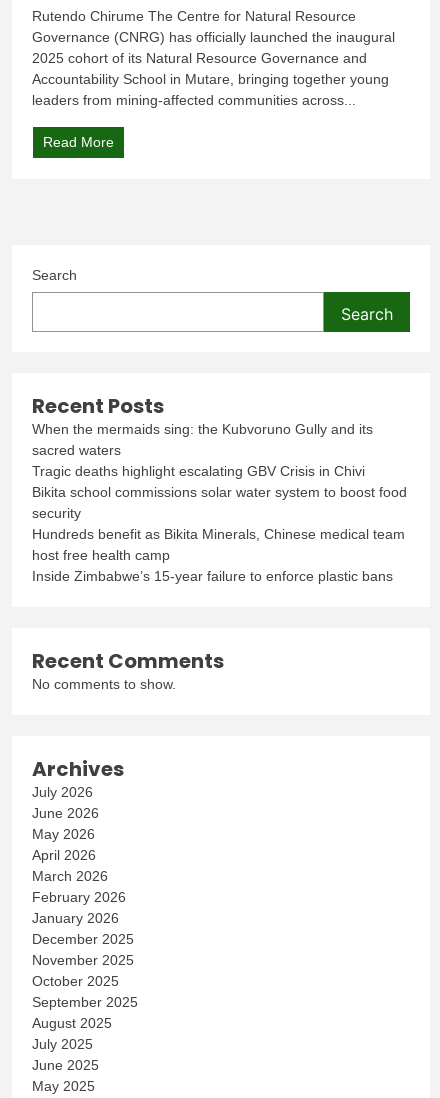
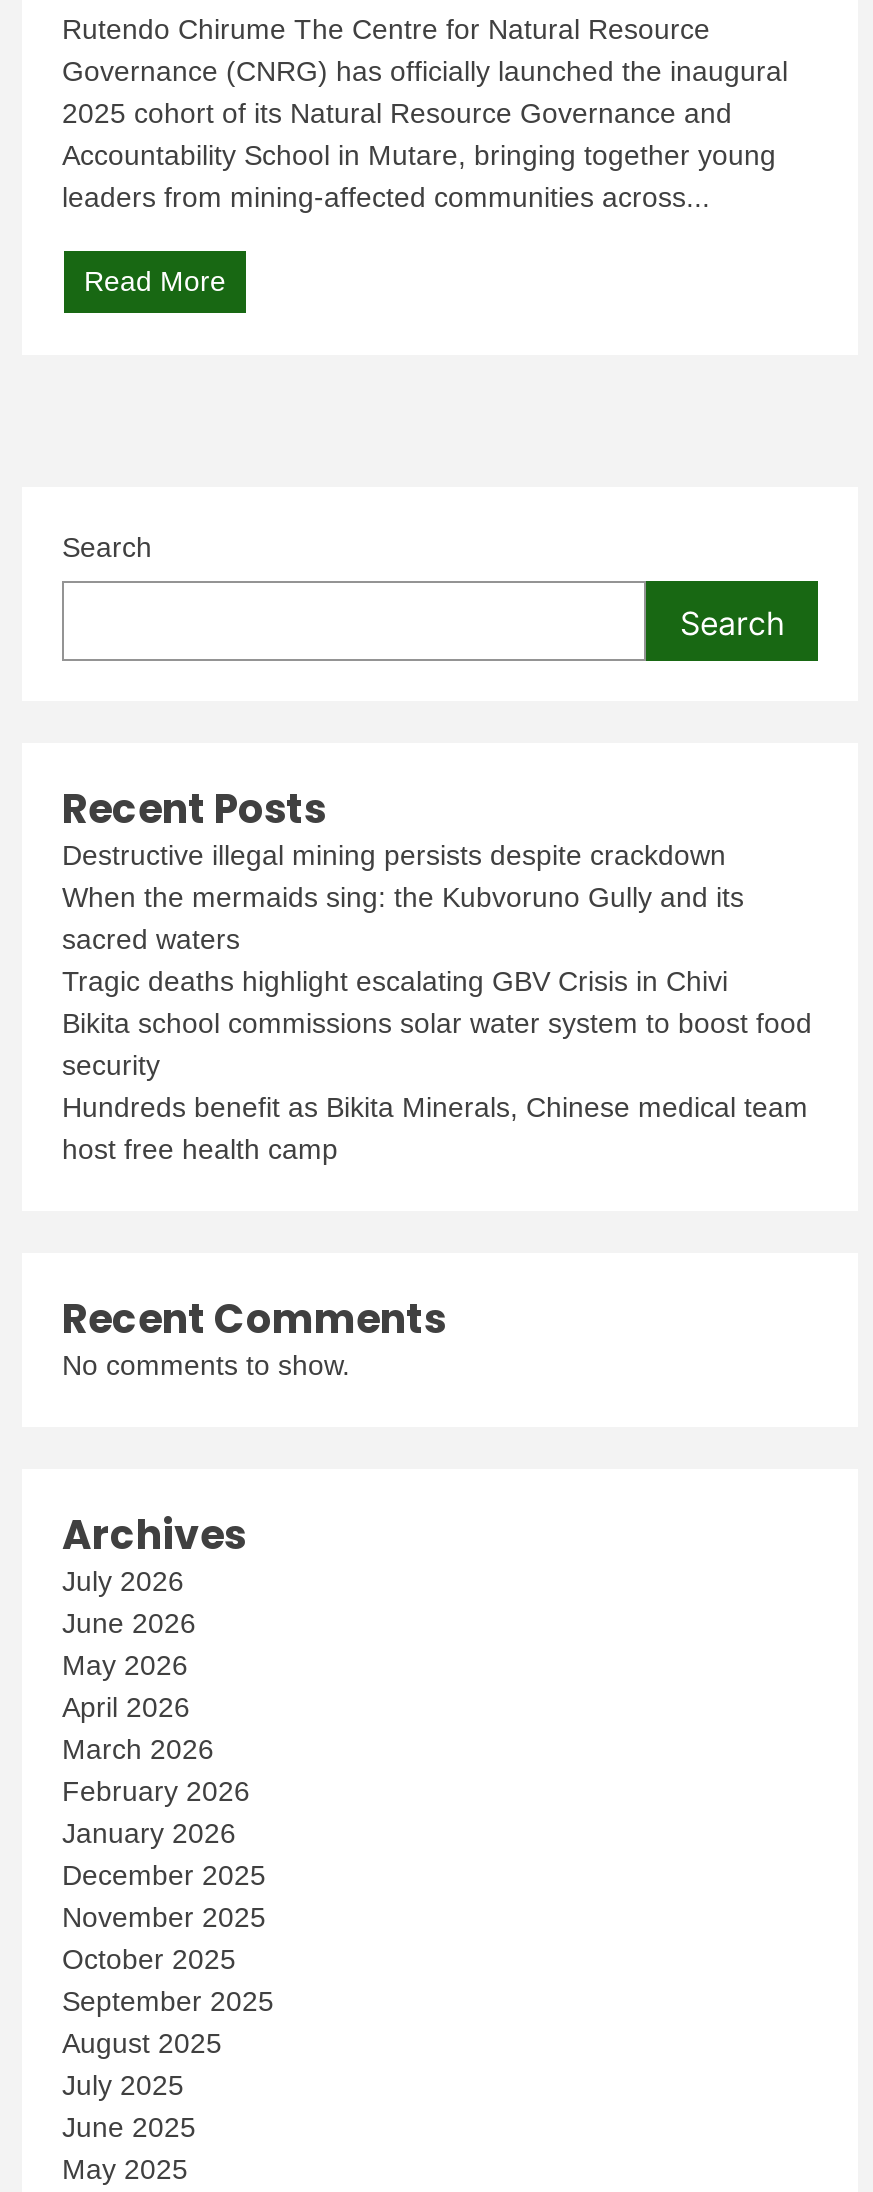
+ Destructive illegal mining persists despite crackdown

moved down: When the mermaids sing: the Kubvoruno Gully and its | sacred waters | Tragic deaths highlight escalating GBV Crisis in Chivi | Bikita school commissions solar water system to boost food | security | Hundreds benefit as Bikita Minerals, Chinese medical team | host free health camp

- Inside Zimbabwe’s 15-year failure to enforce plastic bans
